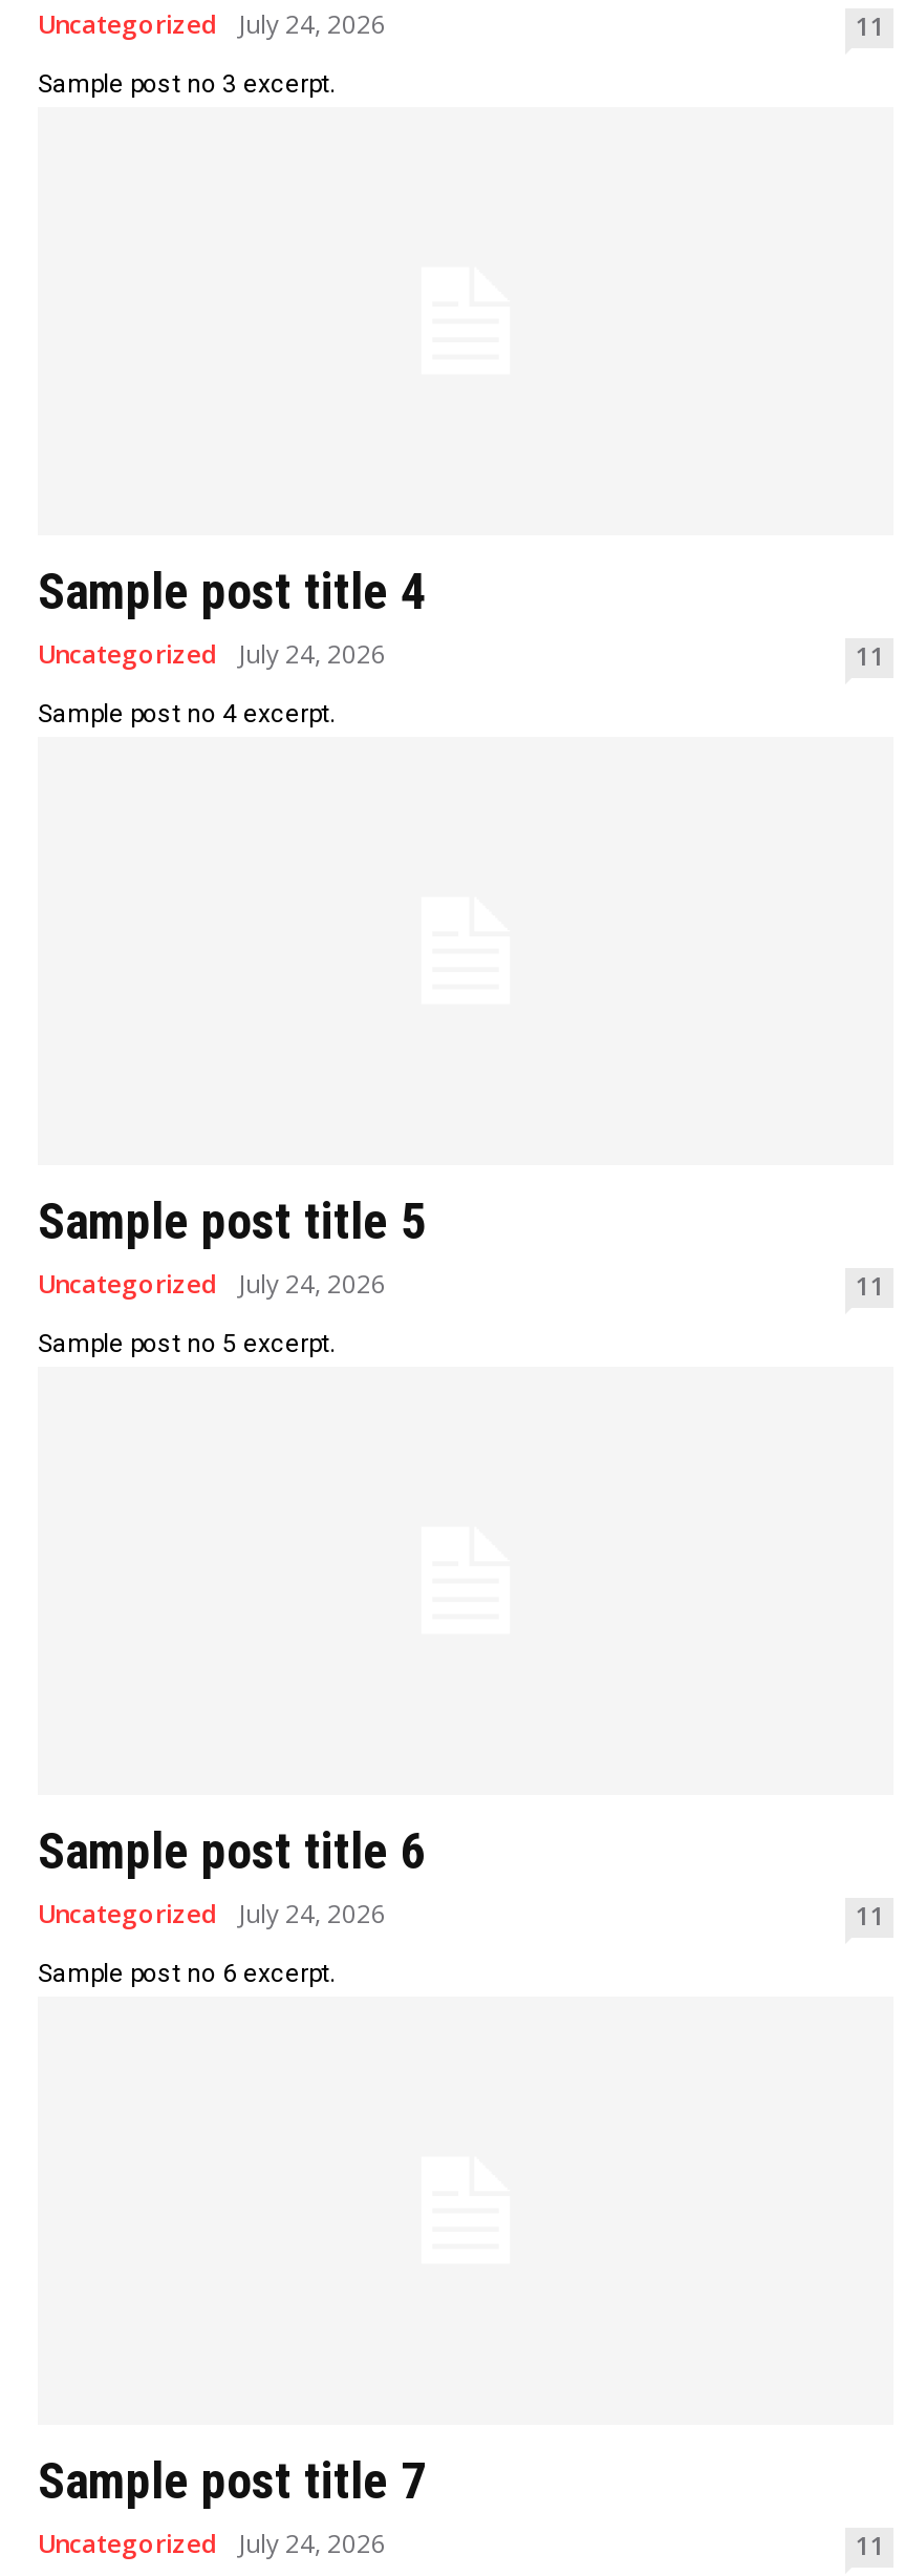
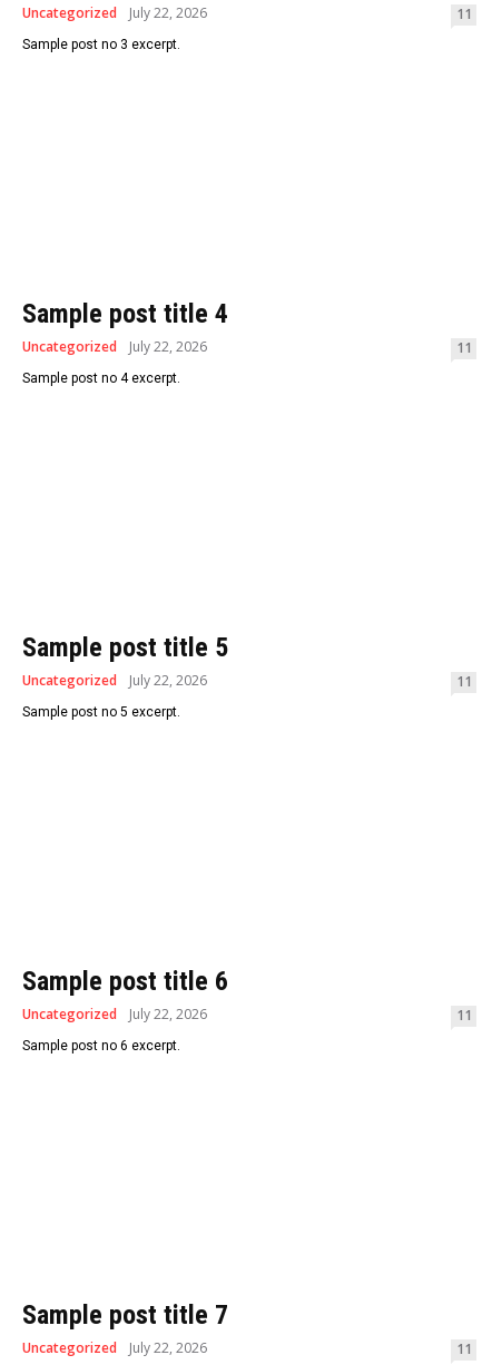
- Uncategorized July 24, 2026
+ Uncategorized July 22, 2026

- Uncategorized July 24, 2026
+ Uncategorized July 22, 2026

- Uncategorized July 24, 2026
+ Uncategorized July 22, 2026

- Uncategorized July 24, 2026
+ Uncategorized July 22, 2026

- Uncategorized July 24, 2026
+ Uncategorized July 22, 2026
